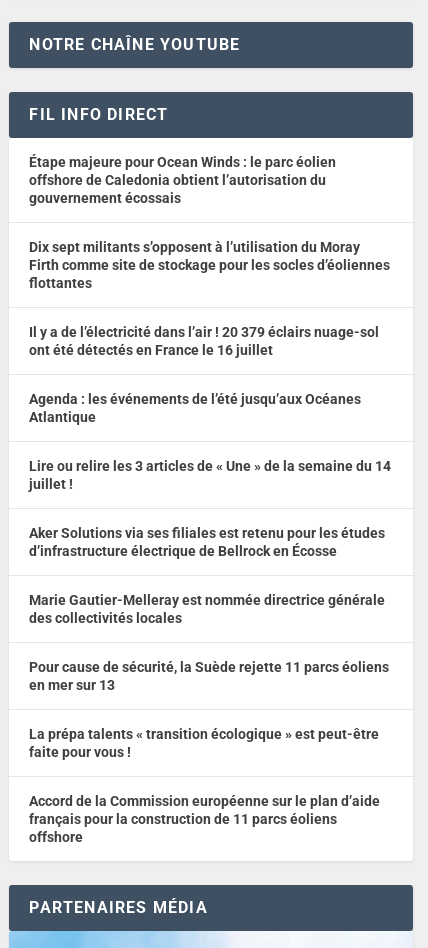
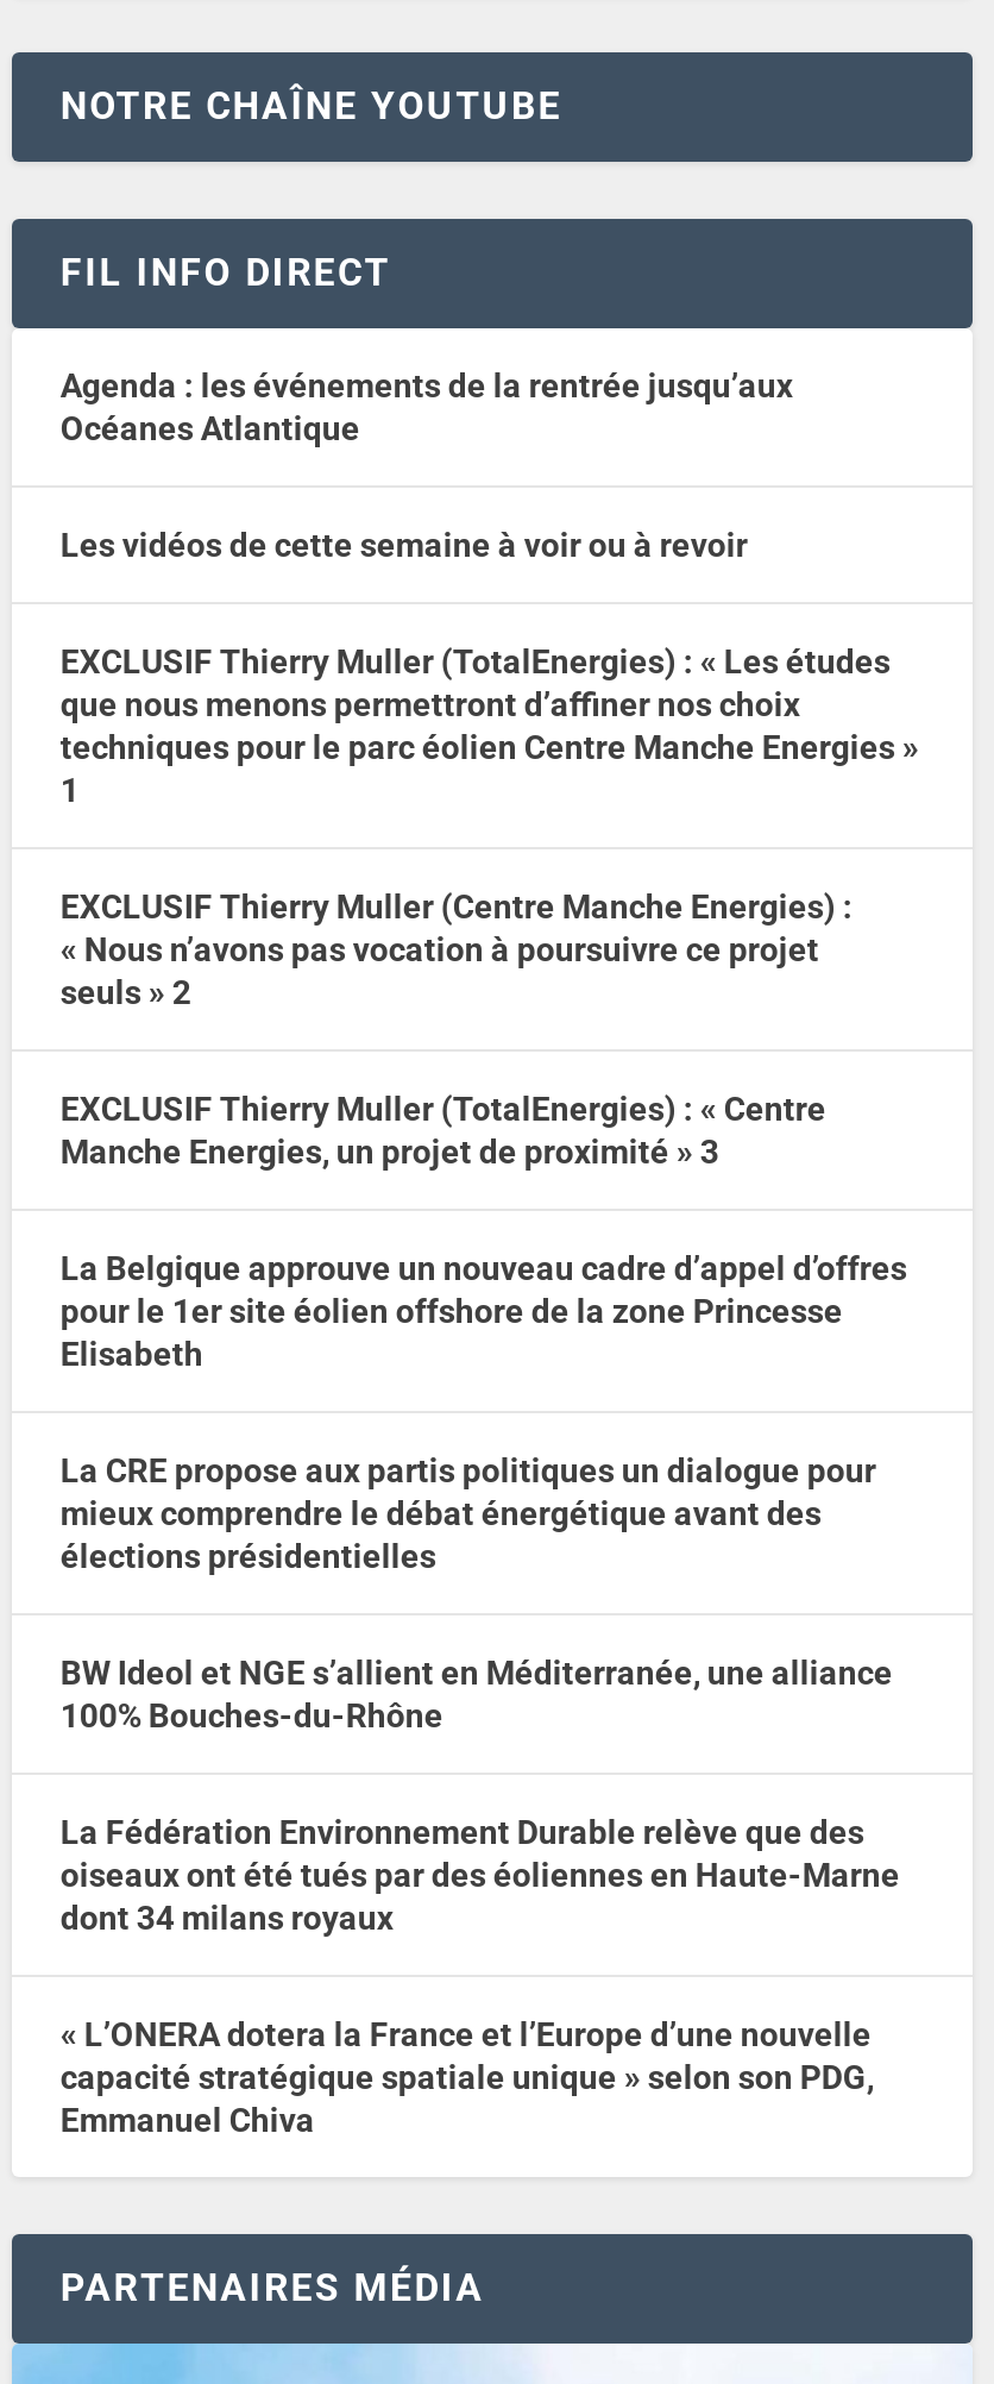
- Étape majeure pour Ocean Winds : le parc éolien
- offshore de Caledonia obtient l’autorisation du
- gouvernement écossais
+ Agenda : les événements de la rentrée jusqu’aux
+ Océanes Atlantique

- Dix sept militants s’opposent à l’utilisation du Moray
- Firth comme site de stockage pour les socles d’éoliennes
- flottantes
+ Les vidéos de cette semaine à voir ou à revoir

- Il y a de l’électricité dans l’air ! 20 379 éclairs nuage-sol
- ont été détectés en France le 16 juillet
+ EXCLUSIF Thierry Muller (TotalEnergies) : « Les études
+ que nous menons permettront d’affiner nos choix
+ techniques pour le parc éolien Centre Manche Energies »
+ 1

- Agenda : les événements de l’été jusqu’aux Océanes
- Atlantique
+ EXCLUSIF Thierry Muller (Centre Manche Energies) :
+ « Nous n’avons pas vocation à poursuivre ce projet
+ seuls » 2

- Lire ou relire les 3 articles de « Une » de la semaine du 14
- juillet !
+ EXCLUSIF Thierry Muller (TotalEnergies) : « Centre
+ Manche Energies, un projet de proximité » 3

- Aker Solutions via ses filiales est retenu pour les études
- d’infrastructure électrique de Bellrock en Écosse
+ La Belgique approuve un nouveau cadre d’appel d’offres
+ pour le 1er site éolien offshore de la zone Princesse
+ Elisabeth

- Marie Gautier-Melleray est nommée directrice générale
- des collectivités locales
+ La CRE propose aux partis politiques un dialogue pour
+ mieux comprendre le débat énergétique avant des
+ élections présidentielles

- Pour cause de sécurité, la Suède rejette 11 parcs éoliens
- en mer sur 13
+ BW Ideol et NGE s’allient en Méditerranée, une alliance
+ 100% Bouches-du-Rhône

- La prépa talents « transition écologique » est peut-être
- faite pour vous !
+ La Fédération Environnement Durable relève que des
+ oiseaux ont été tués par des éoliennes en Haute-Marne
+ dont 34 milans royaux

- Accord de la Commission européenne sur le plan d’aide
- français pour la construction de 11 parcs éoliens
- offshore
+ « L’ONERA dotera la France et l’Europe d’une nouvelle
+ capacité stratégique spatiale unique » selon son PDG,
+ Emmanuel Chiva
